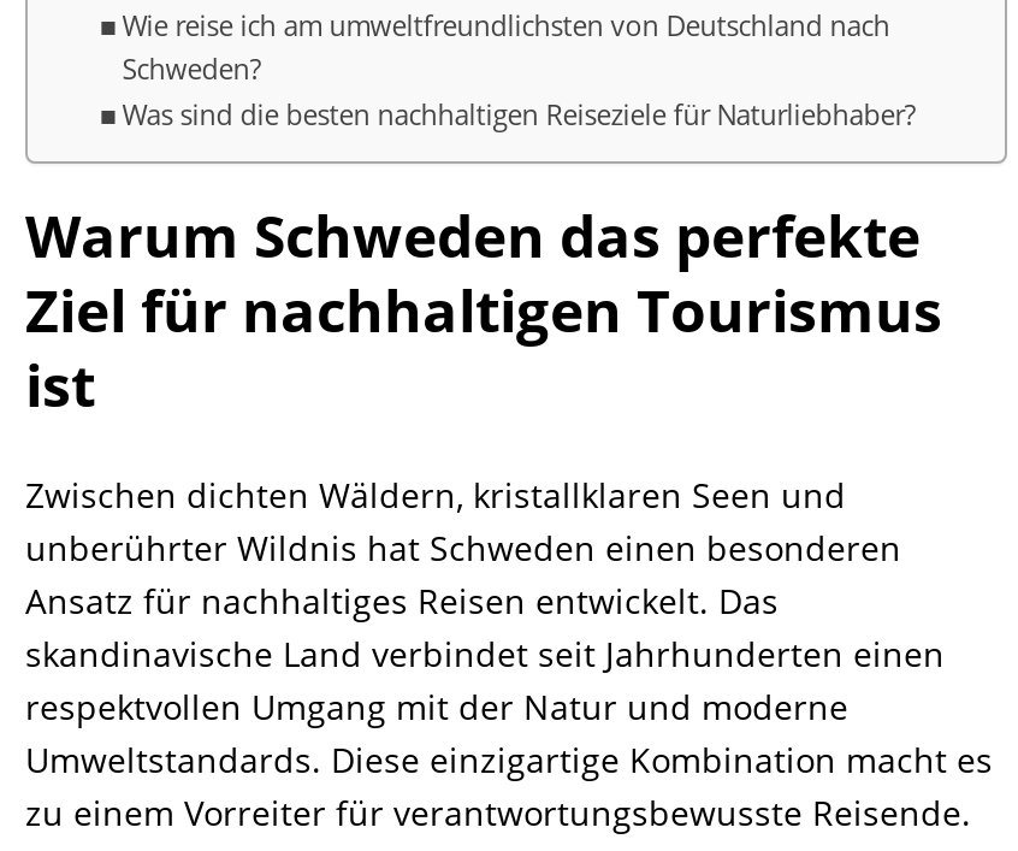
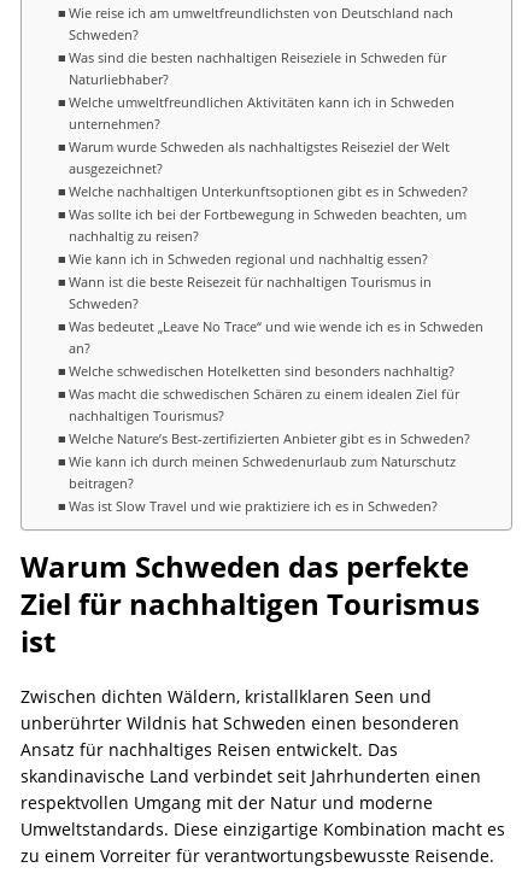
- Was sind die besten nachhaltigen Reiseziele für Naturliebhaber?
+ Was sind die besten nachhaltigen Reiseziele in Schweden für
+ Naturliebhaber?
+ Welche umweltfreundlichen Aktivitäten kann ich in Schweden
+ unternehmen?
+ Warum wurde Schweden als nachhaltigstes Reiseziel der Welt
+ ausgezeichnet?
+ Welche nachhaltigen Unterkunftsoptionen gibt es in Schweden?
+ Was sollte ich bei der Fortbewegung in Schweden beachten, um
+ nachhaltig zu reisen?
+ Wie kann ich in Schweden regional und nachhaltig essen?
+ Wann ist die beste Reisezeit für nachhaltigen Tourismus in
+ Schweden?
+ Was bedeutet „Leave No Trace“ und wie wende ich es in Schweden
+ an?
+ Welche schwedischen Hotelketten sind besonders nachhaltig?
+ Was macht die schwedischen Schären zu einem idealen Ziel für
+ nachhaltigen Tourismus?
+ Welche Nature’s Best-zertifizierten Anbieter gibt es in Schweden?
+ Wie kann ich durch meinen Schwedenurlaub zum Naturschutz
+ beitragen?
+ Was ist Slow Travel und wie praktiziere ich es in Schweden?
